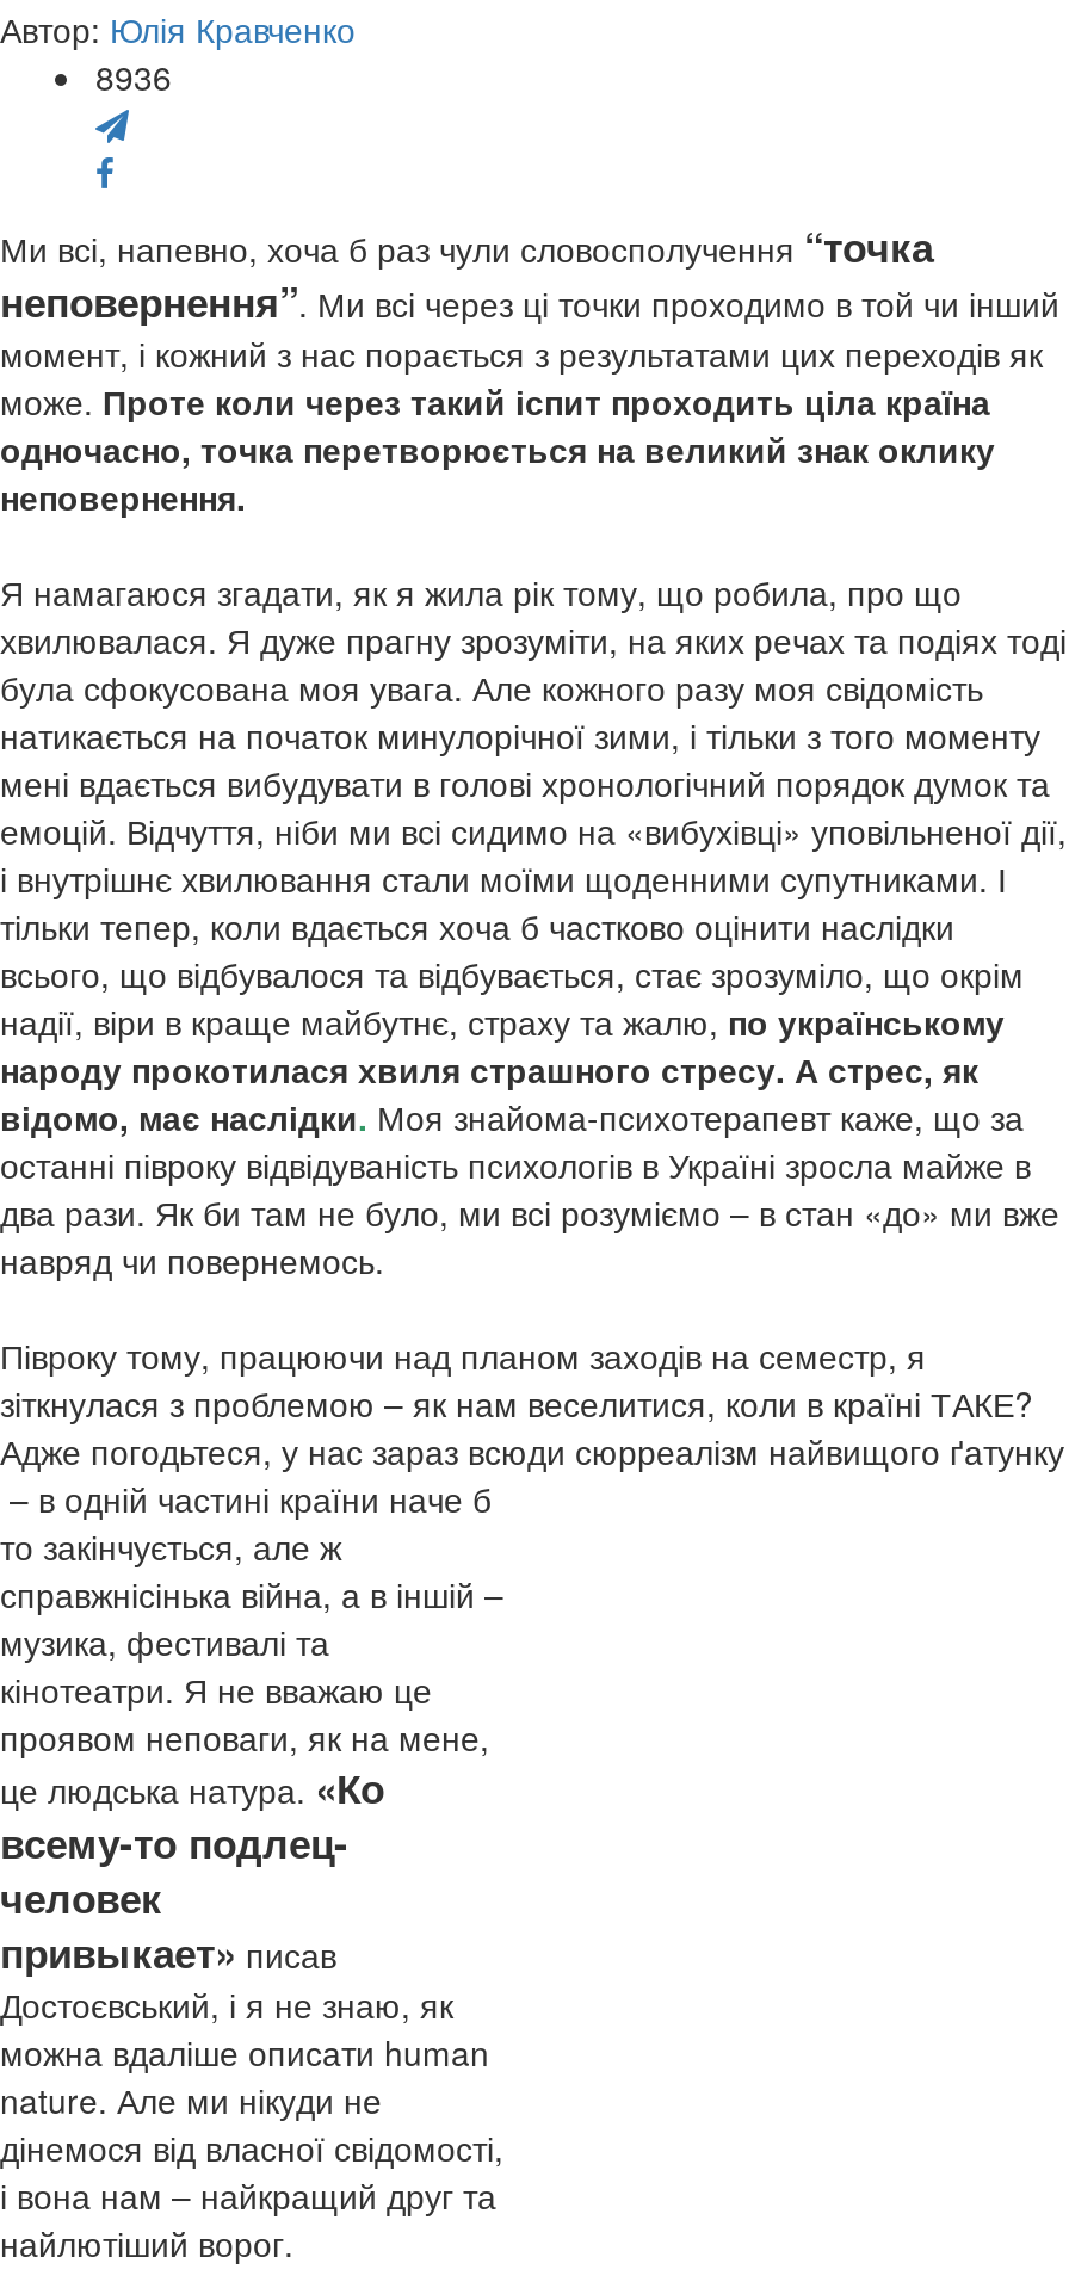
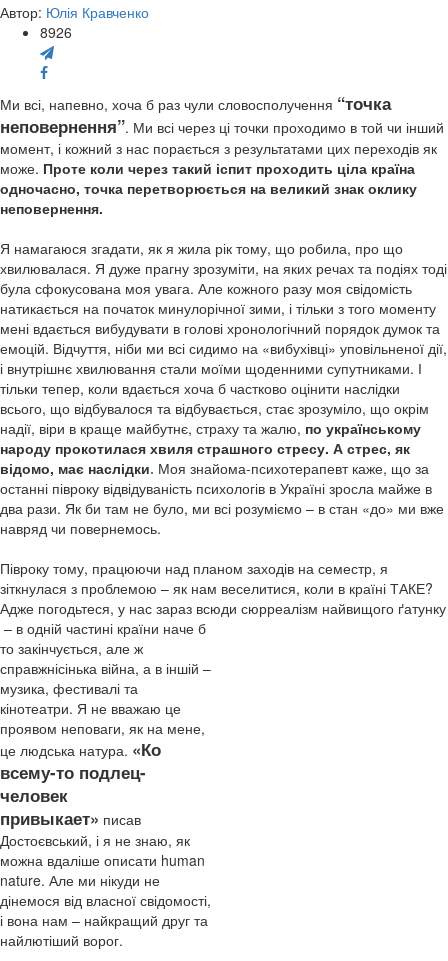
- 8936
+ 8926
